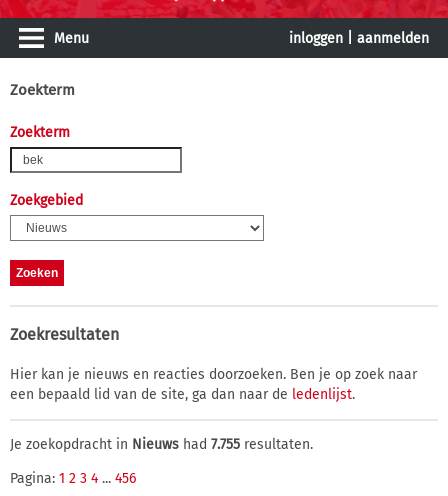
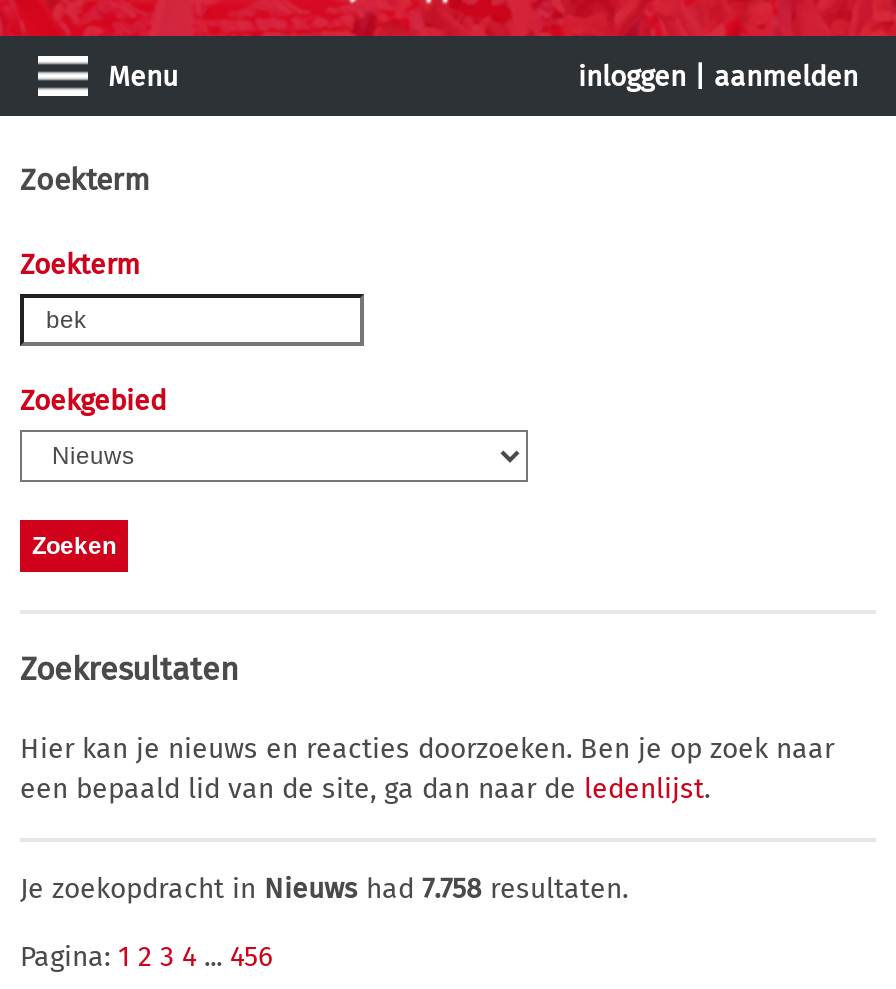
- Je zoekopdracht in Nieuws had 7.755 resultaten.
+ Je zoekopdracht in Nieuws had 7.758 resultaten.
